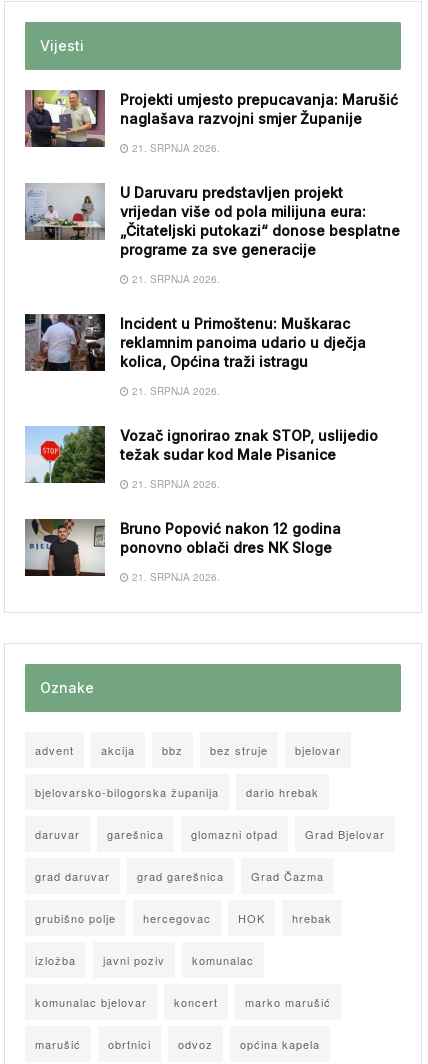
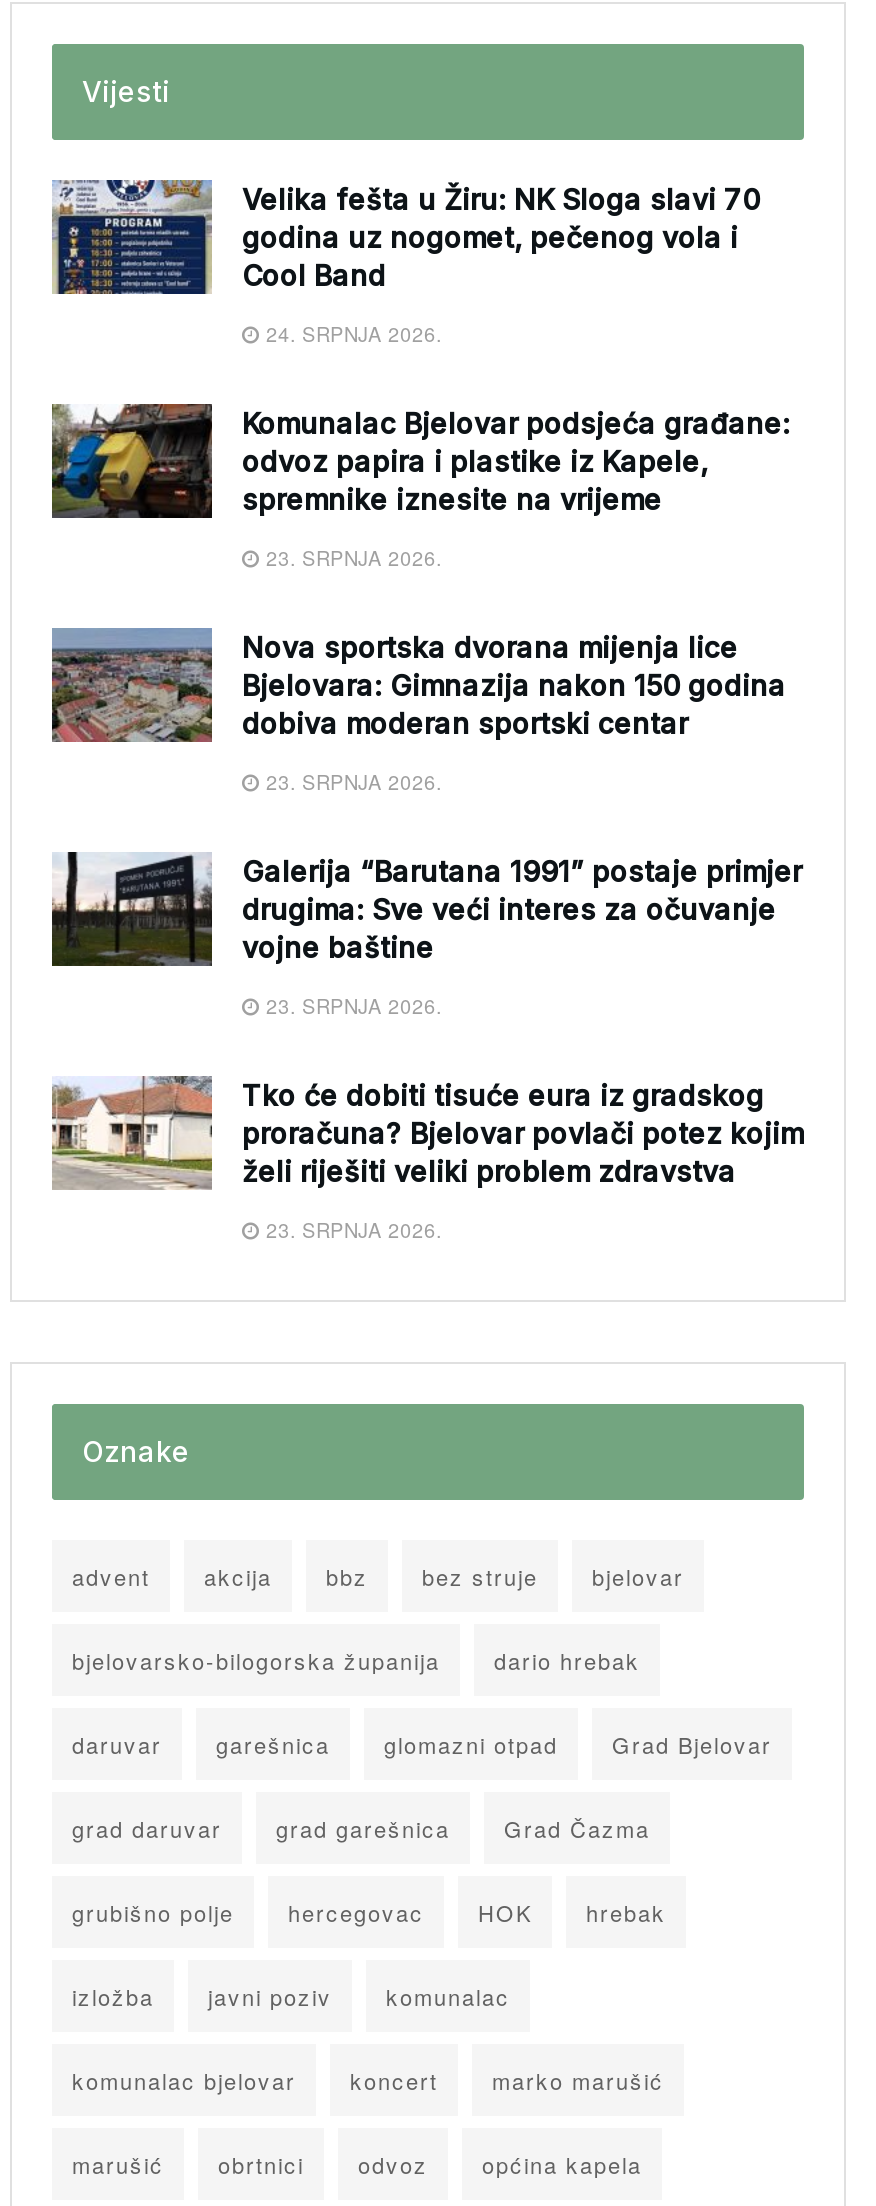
- [image]
- Projekti umjesto prepucavanja: Marušić
- naglašava razvojni smjer Županije
+ [image]
+ Velika fešta u Žiru: NK Sloga slavi 70
+ godina uz nogomet, pečenog vola i
+ Cool Band

- 21. SRPNJA 2026.
+ 24. SRPNJA 2026.

- [image]
- U Daruvaru predstavljen projekt
- vrijedan više od pola milijuna eura:
- „Čitateljski putokazi“ donose besplatne
- programe za sve generacije
+ [image]
+ Komunalac Bjelovar podsjeća građane:
+ odvoz papira i plastike iz Kapele,
+ spremnike iznesite na vrijeme

- 21. SRPNJA 2026.
+ 23. SRPNJA 2026.

- [image]
- Incident u Primoštenu: Muškarac
- reklamnim panoima udario u dječja
- kolica, Općina traži istragu
+ [image]
+ Nova sportska dvorana mijenja lice
+ Bjelovara: Gimnazija nakon 150 godina
+ dobiva moderan sportski centar

- 21. SRPNJA 2026.
+ 23. SRPNJA 2026.

- [image]
- Vozač ignorirao znak STOP, uslijedio
- težak sudar kod Male Pisanice
+ [image]
+ Galerija “Barutana 1991” postaje primjer
+ drugima: Sve veći interes za očuvanje
+ vojne baštine

- 21. SRPNJA 2026.
+ 23. SRPNJA 2026.

- [image]
- Bruno Popović nakon 12 godina
- ponovno oblači dres NK Sloge
+ [image]
+ Tko će dobiti tisuće eura iz gradskog
+ proračuna? Bjelovar povlači potez kojim
+ želi riješiti veliki problem zdravstva

- 21. SRPNJA 2026.
+ 23. SRPNJA 2026.
